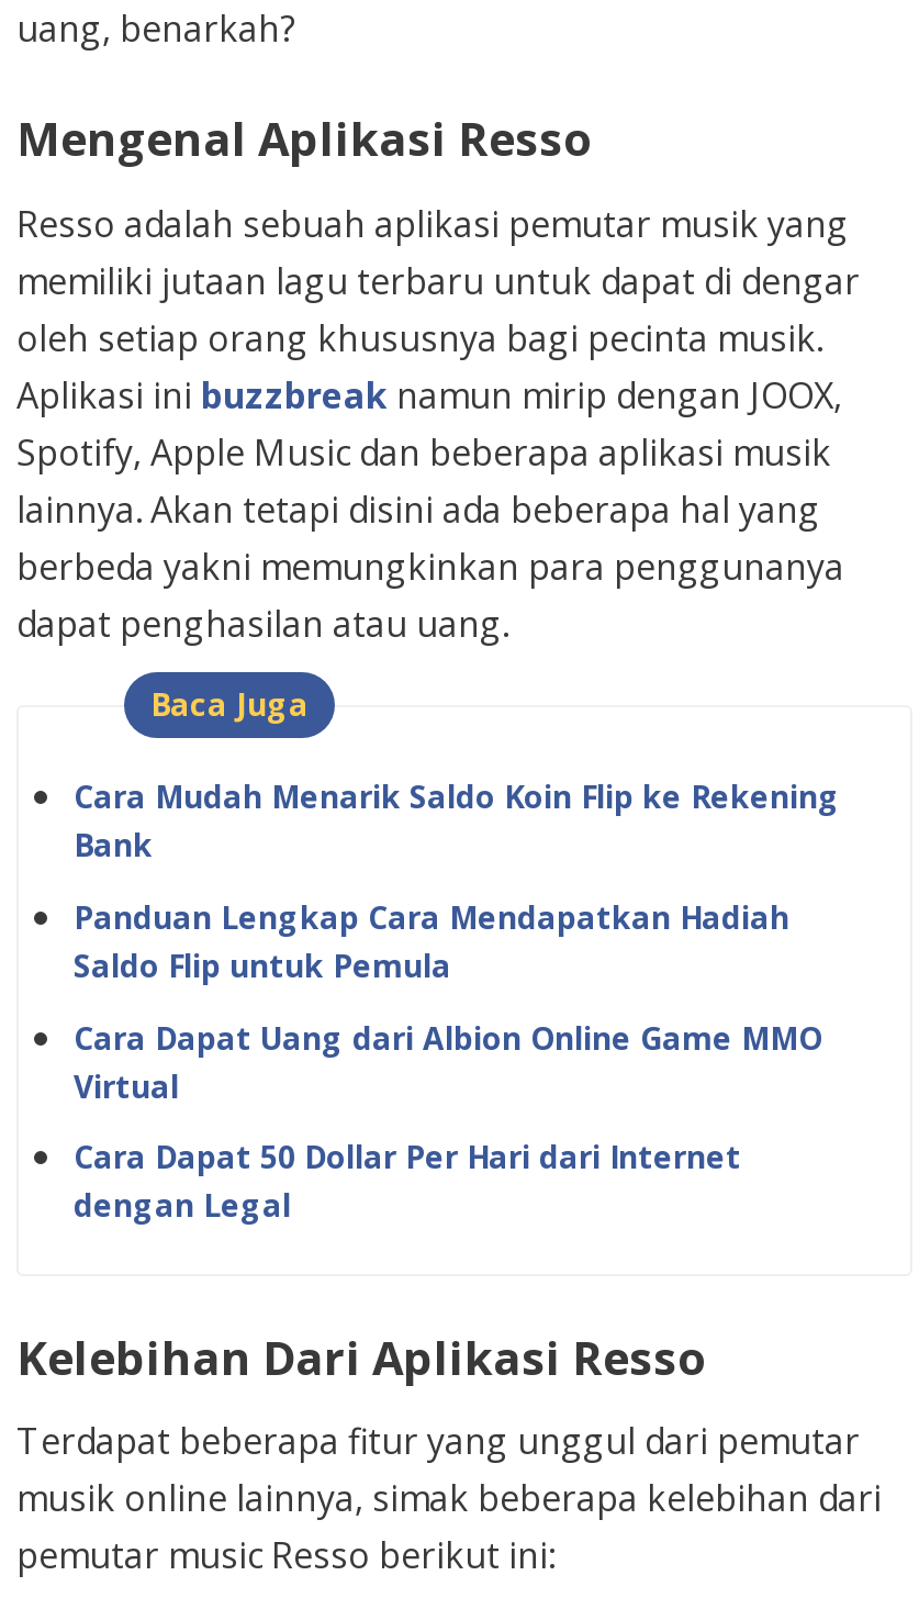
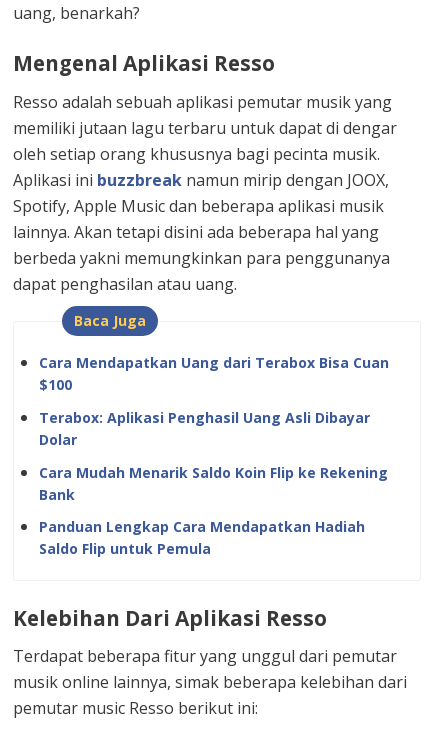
+ Cara Mendapatkan Uang dari Terabox Bisa Cuan
+ $100
+ Terabox: Aplikasi Penghasil Uang Asli Dibayar
+ Dolar

moved down: Cara Mudah Menarik Saldo Koin Flip ke Rekening | Bank | Panduan Lengkap Cara Mendapatkan Hadiah | Saldo Flip untuk Pemula

- Cara Dapat Uang dari Albion Online Game MMO
- Virtual
- Cara Dapat 50 Dollar Per Hari dari Internet
- dengan Legal
